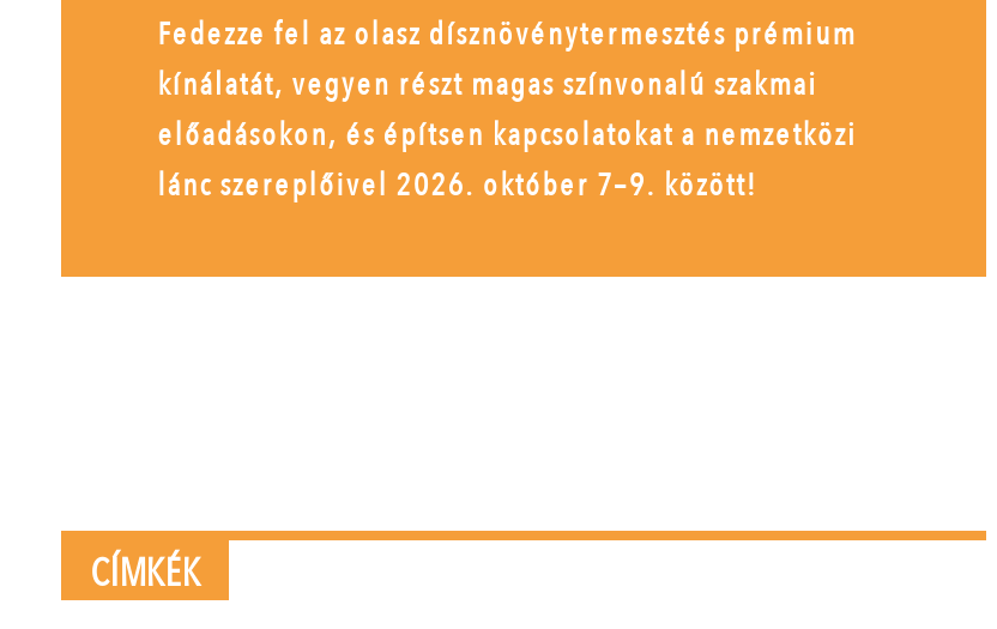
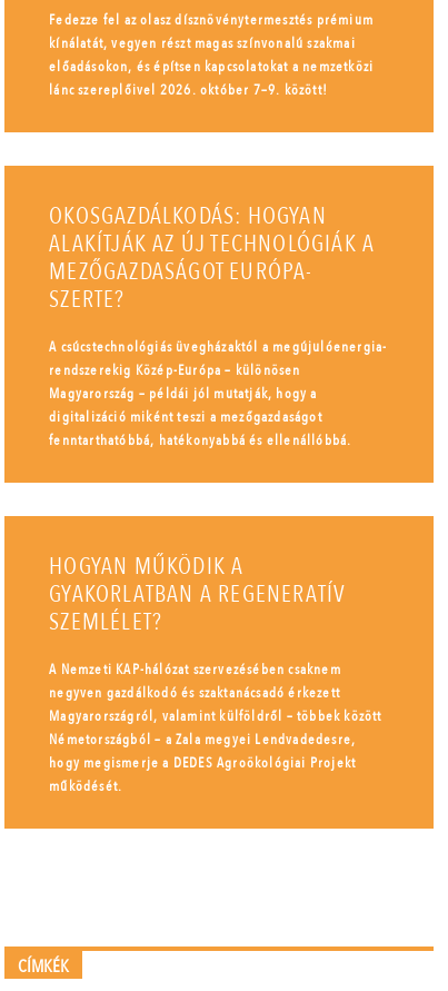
+ OKOSGAZDÁLKODÁS: HOGYAN
+ ALAKÍTJÁK AZ ÚJ TECHNOLÓGIÁK A
+ MEZŐGAZDASÁGOT EURÓPA-
+ SZERTE?
+ A csúcstechnológiás üvegházaktól a megújulóenergia-
+ rendszerekig Közép-Európa – különösen
+ Magyarország – példái jól mutatják, hogy a
+ digitalizáció miként teszi a mezőgazdaságot
+ fenntarthatóbbá, hatékonyabbá és ellenállóbbá.

+ HOGYAN MŰKÖDIK A
+ GYAKORLATBAN A REGENERATÍV
+ SZEMLÉLET?
+ A Nemzeti KAP-hálózat szervezésében csaknem
+ negyven gazdálkodó és szaktanácsadó érkezett
+ Magyarországról, valamint külföldről – többek között
+ Németországból – a Zala megyei Lendvadedesre,
+ hogy megismerje a DEDES Agroökológiai Projekt
+ működését.
